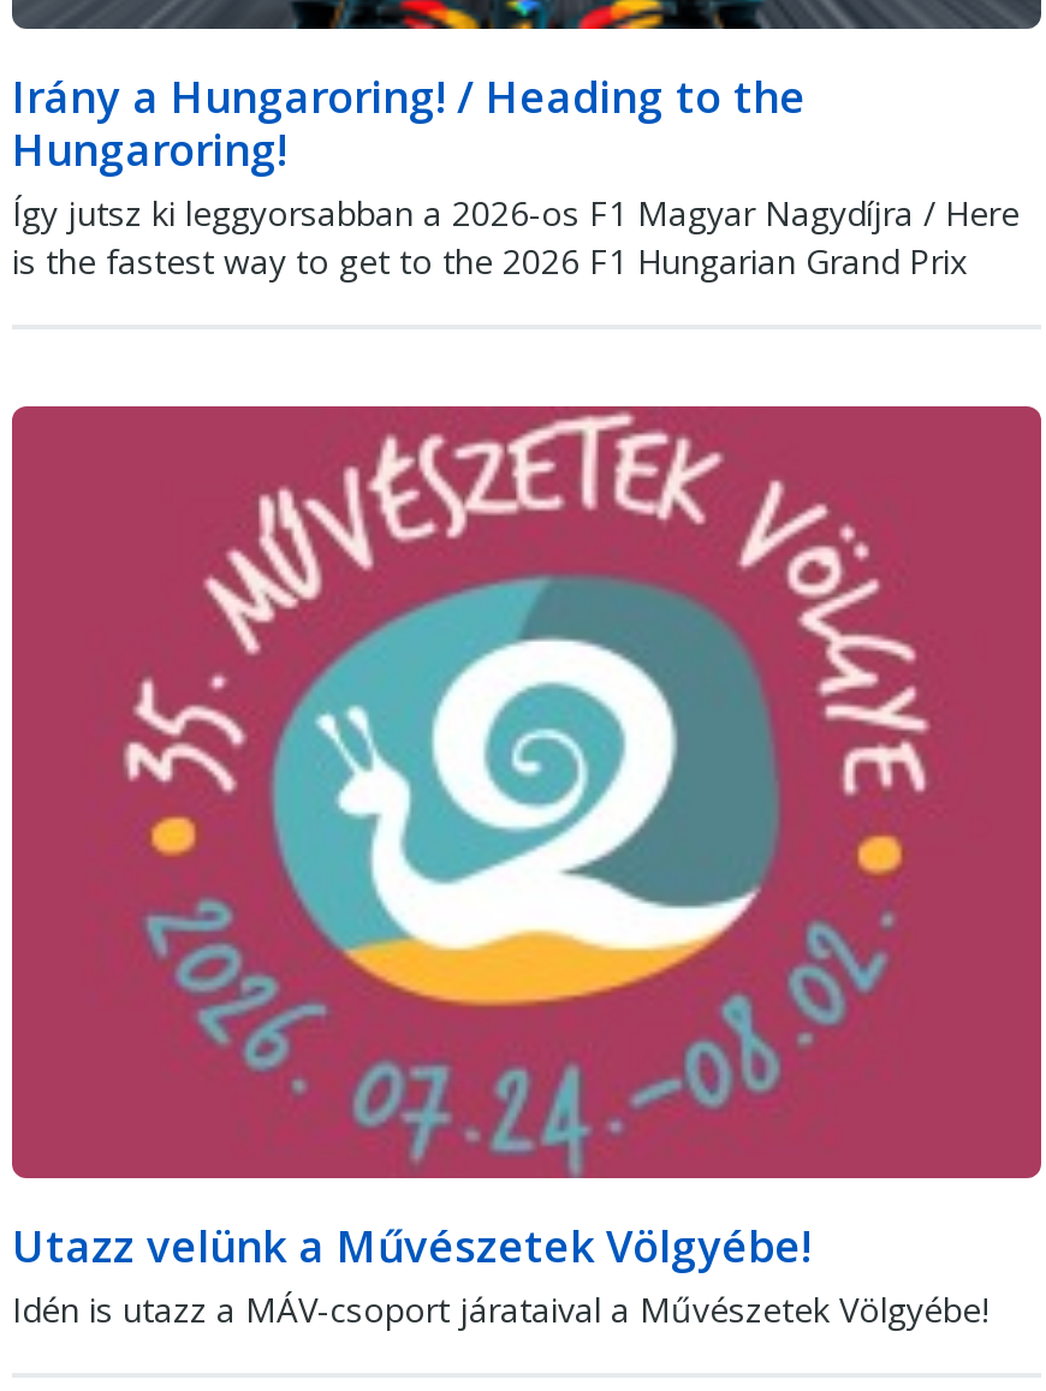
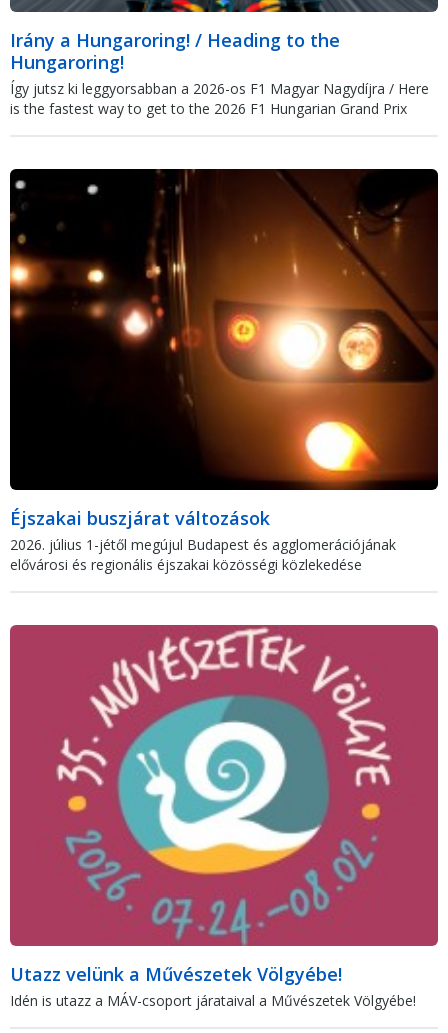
+ [image]
+ Éjszakai buszjárat változások
+ 2026. július 1-jétől megújul Budapest és agglomerációjának
+ elővárosi és regionális éjszakai közösségi közlekedése
